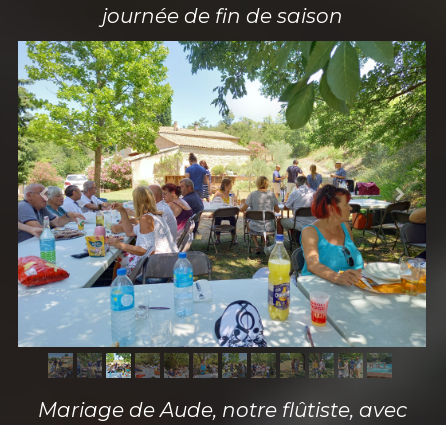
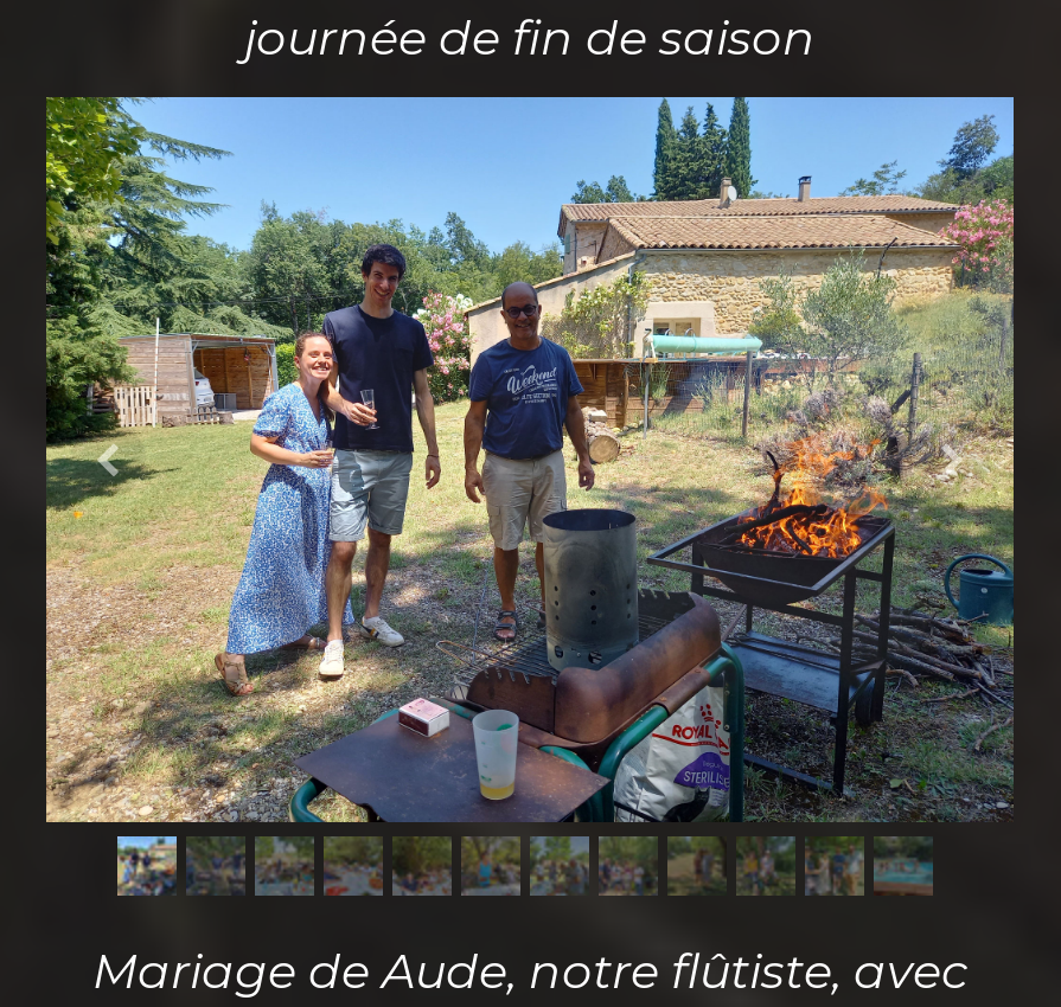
- [image]
+ [image]
